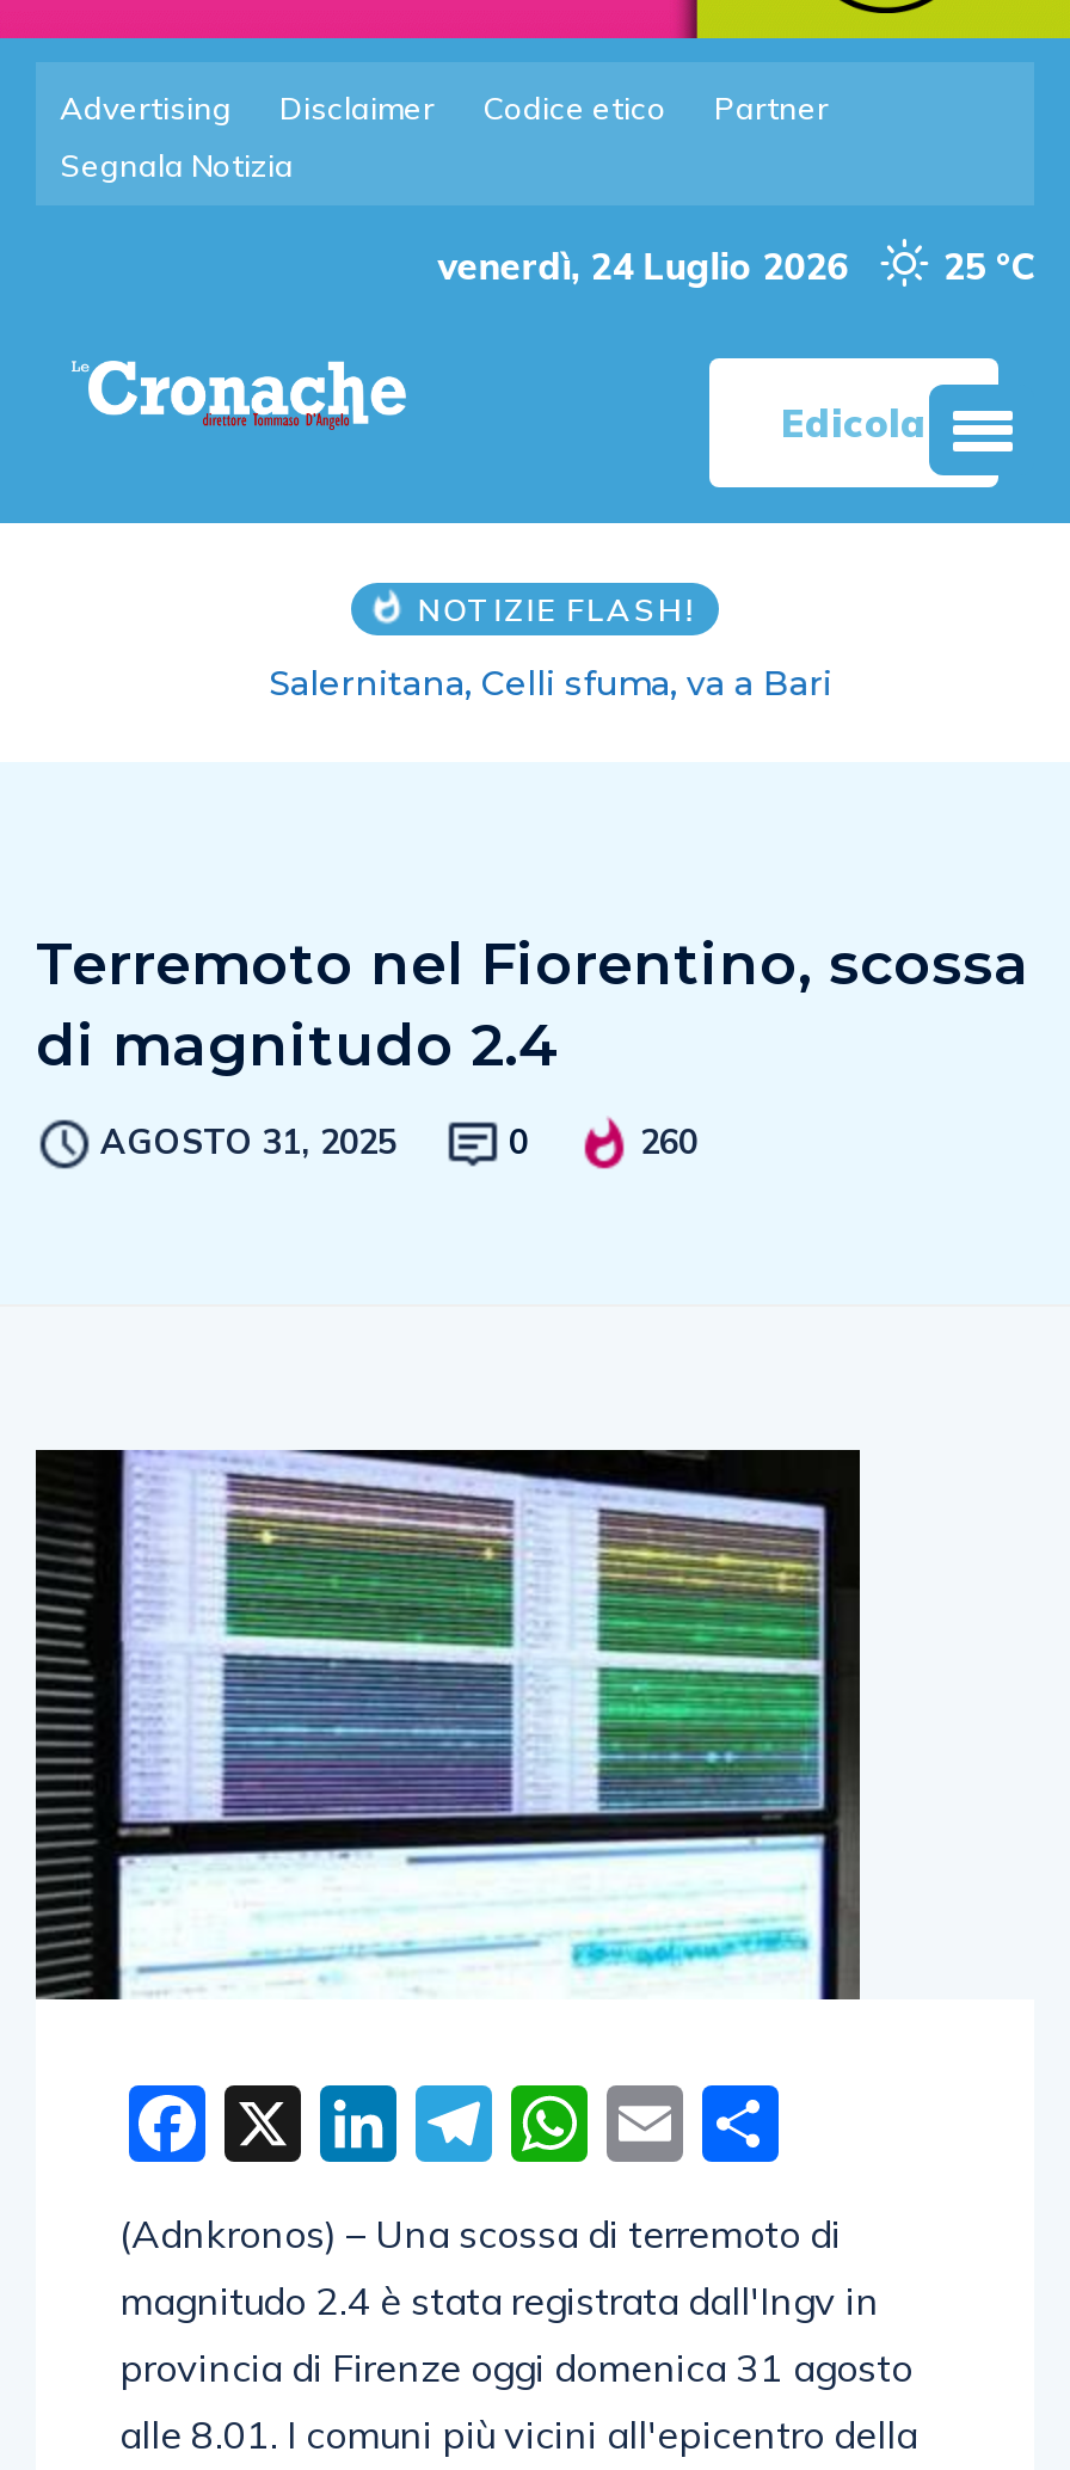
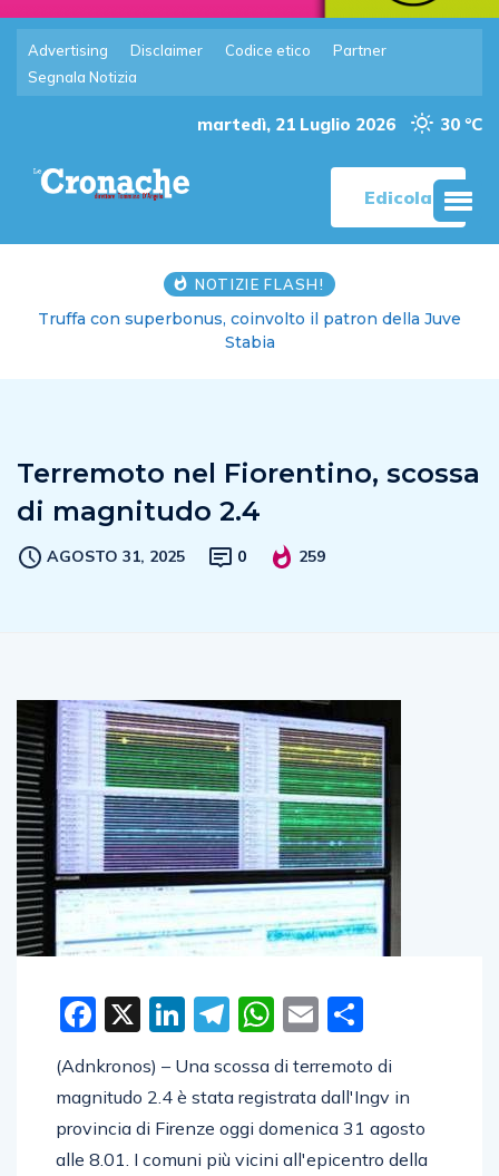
- venerdì, 24 Luglio 2026
+ martedì, 21 Luglio 2026

- 25 °C
+ 30 °C

- Salernitana, Celli sfuma, va a Bari
+ Truffa con superbonus, coinvolto il patron della Juve
+ Stabia

- 260
+ 259
